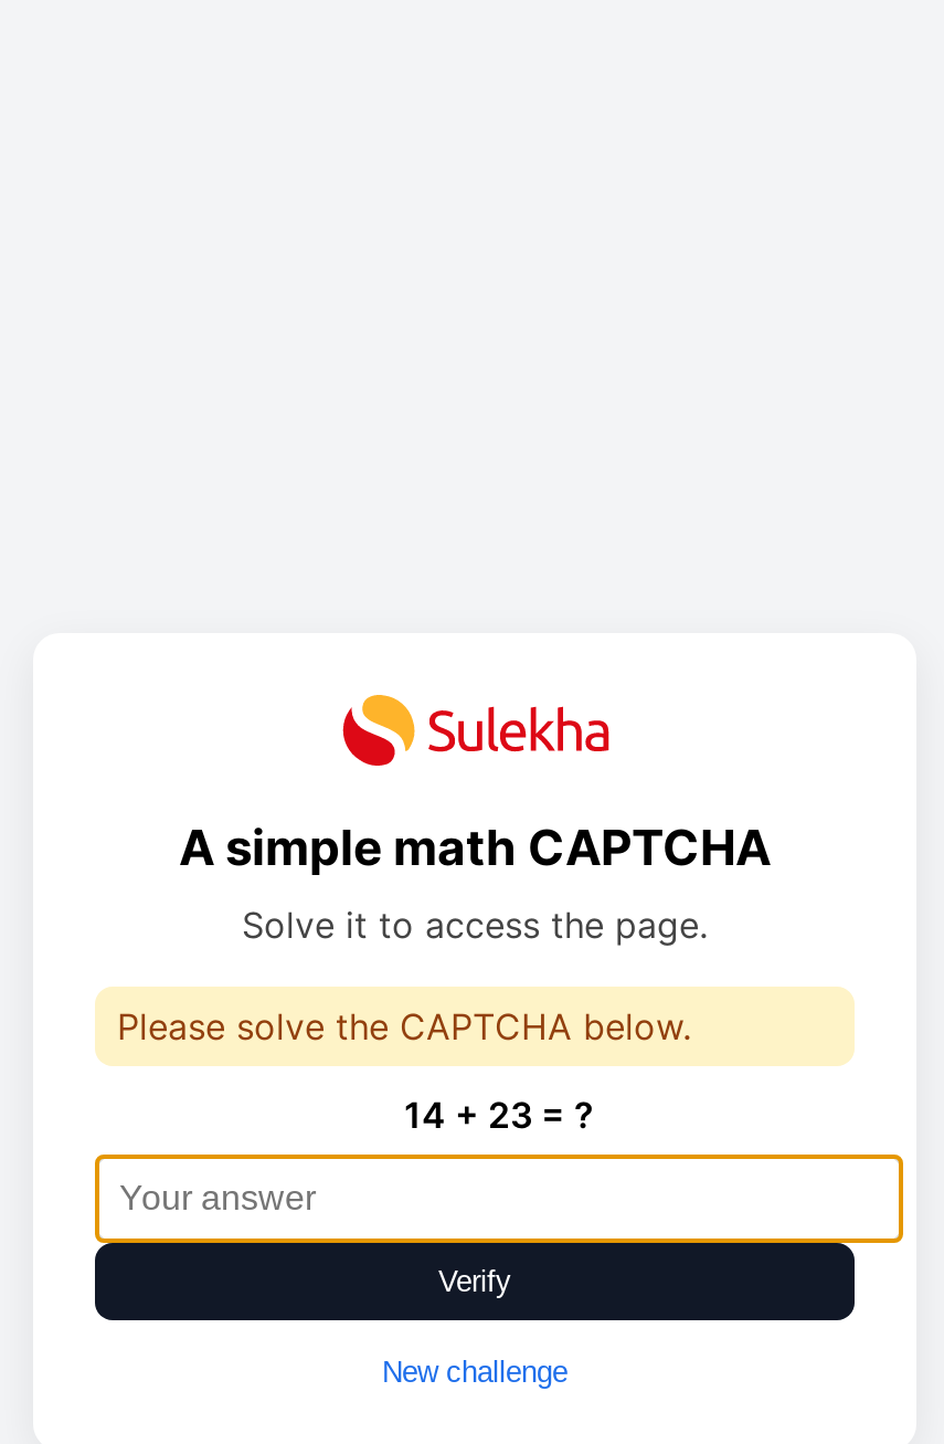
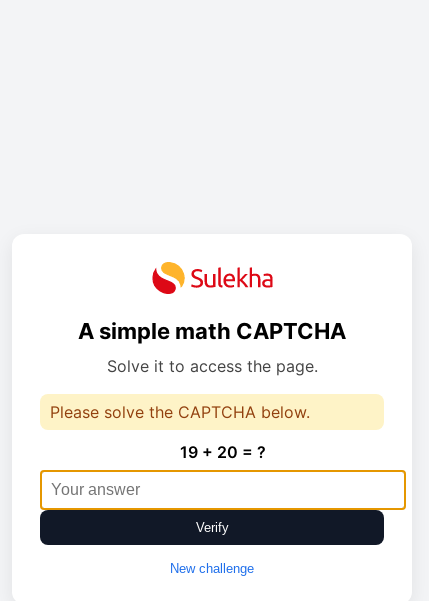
- 14 + 23 = ?
+ 19 + 20 = ?
